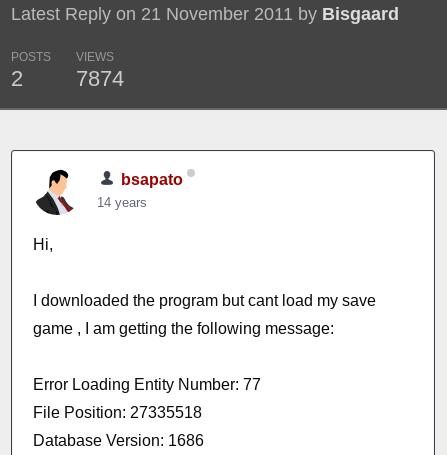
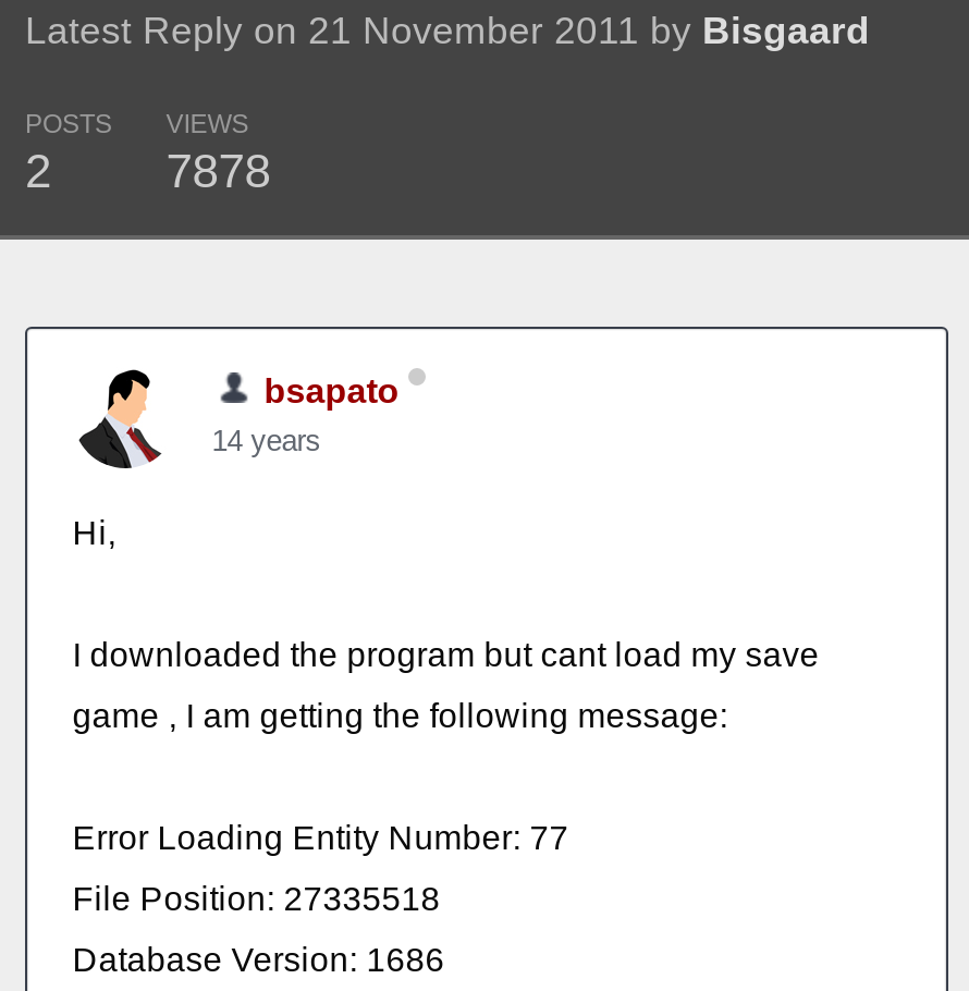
- 7874
+ 7878
